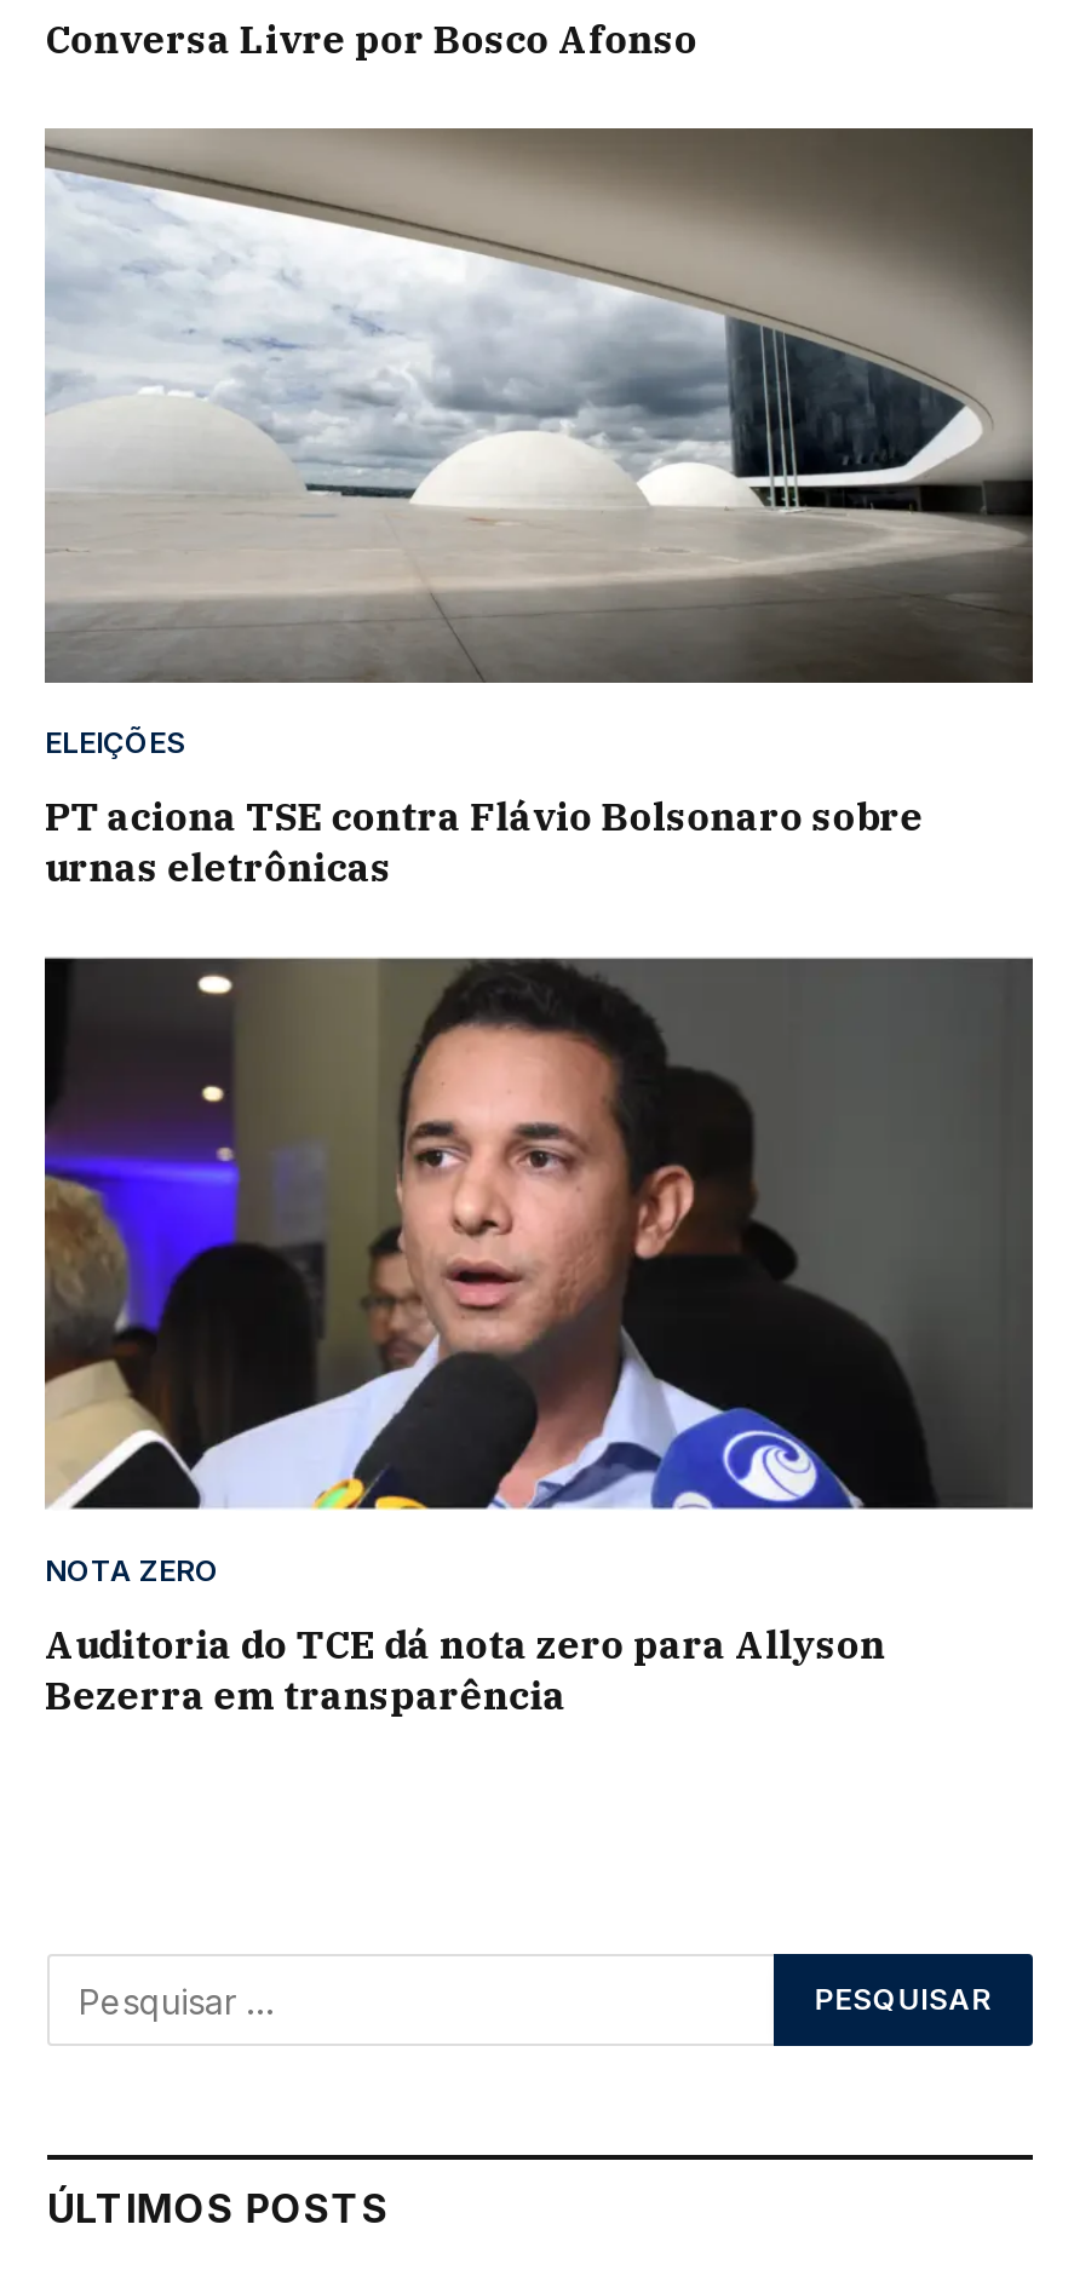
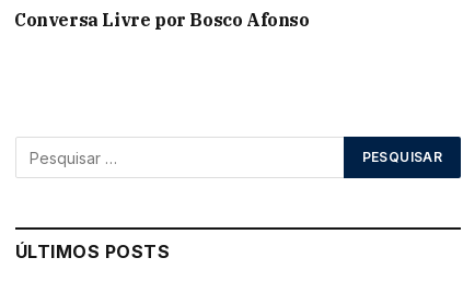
- [image]
- ELEIÇÕES
- PT aciona TSE contra Flávio Bolsonaro sobre
- urnas eletrônicas

- [image]
- NOTA ZERO
- Auditoria do TCE dá nota zero para Allyson
- Bezerra em transparência
